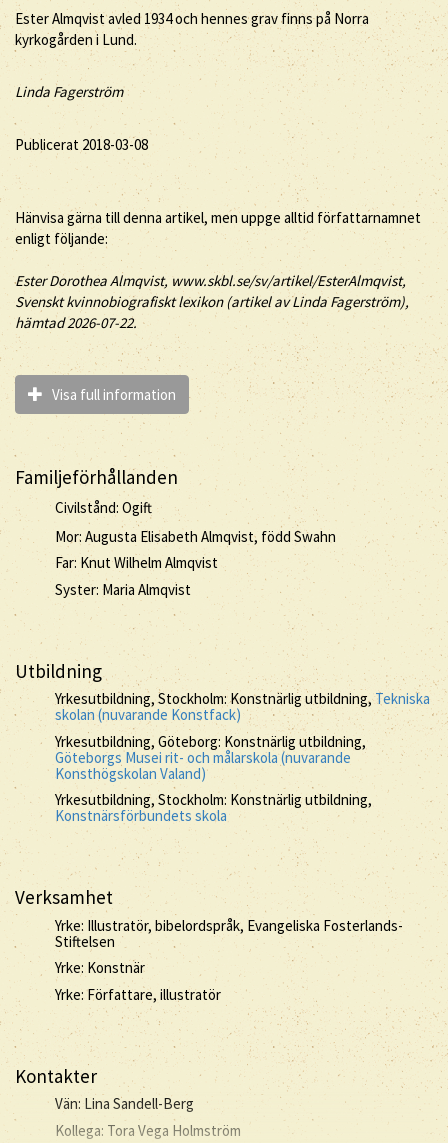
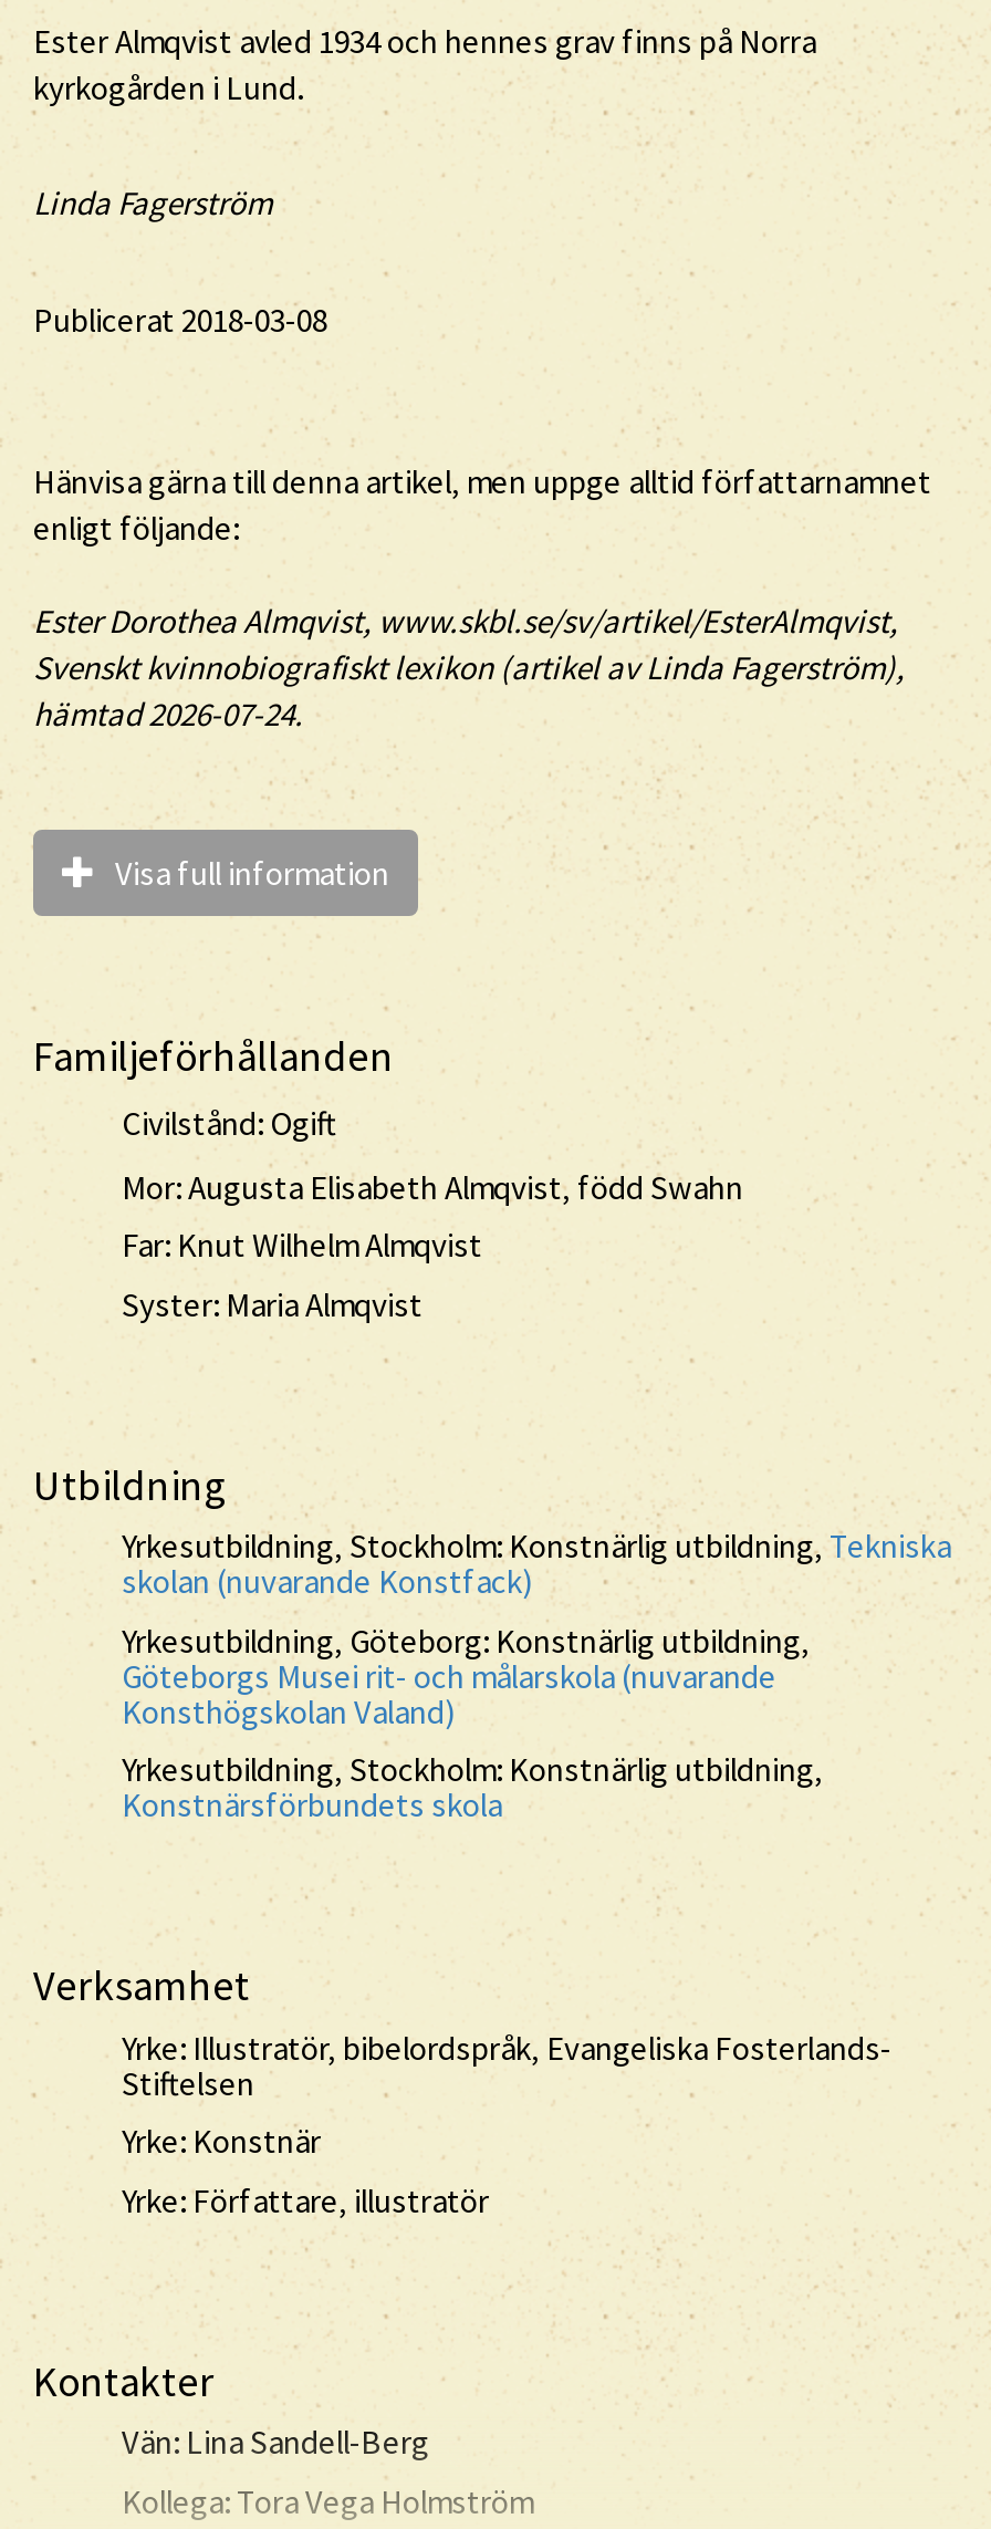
- hämtad 2026-07-22.
+ hämtad 2026-07-24.
